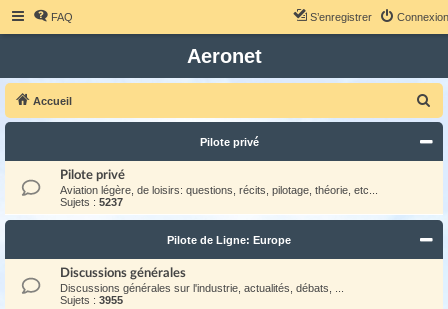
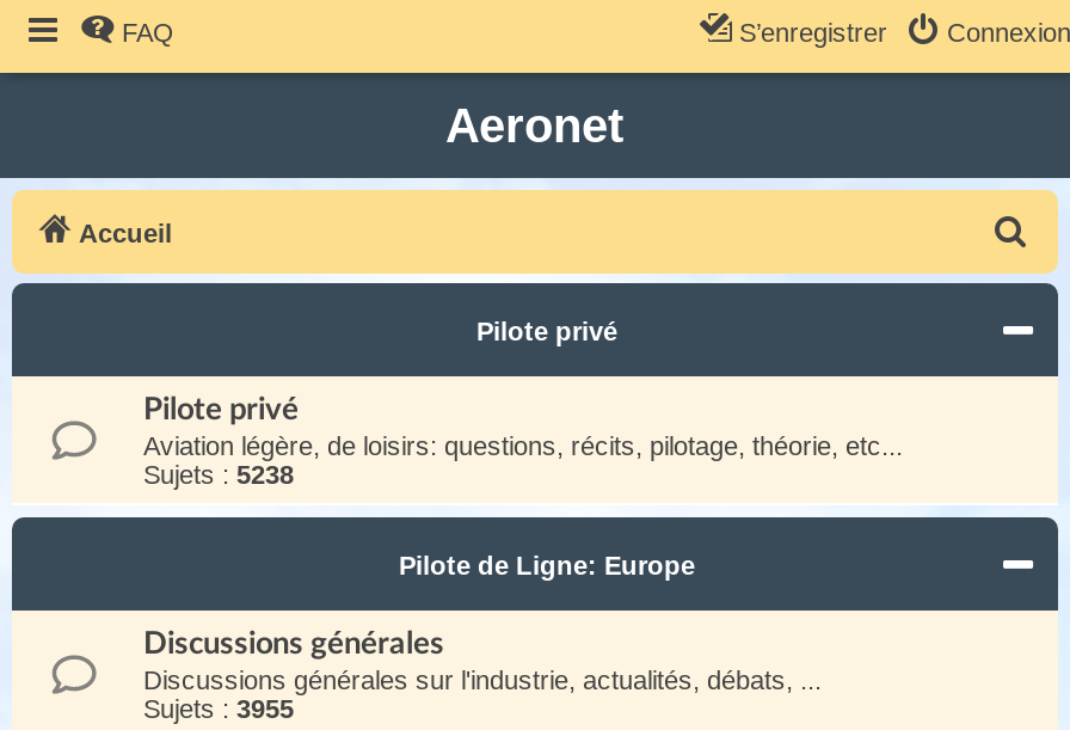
- Sujets : 5237
+ Sujets : 5238
